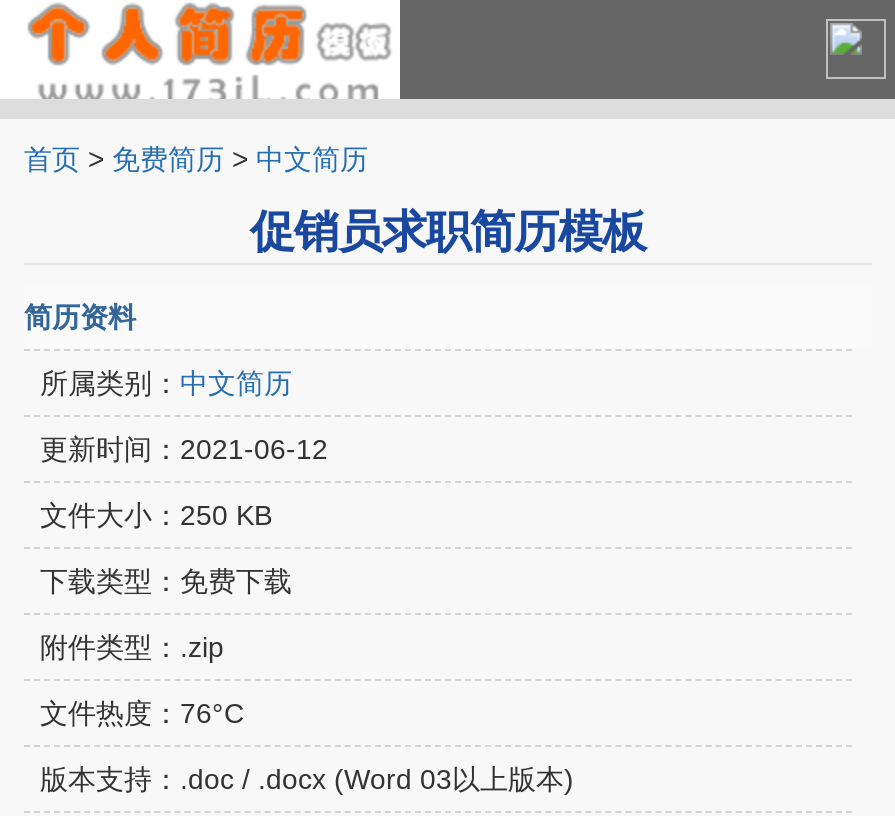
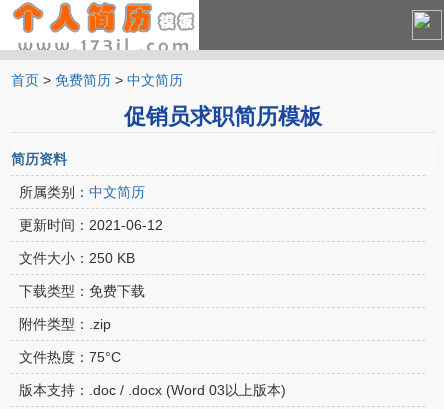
- 文件热度：76°C
+ 文件热度：75°C
